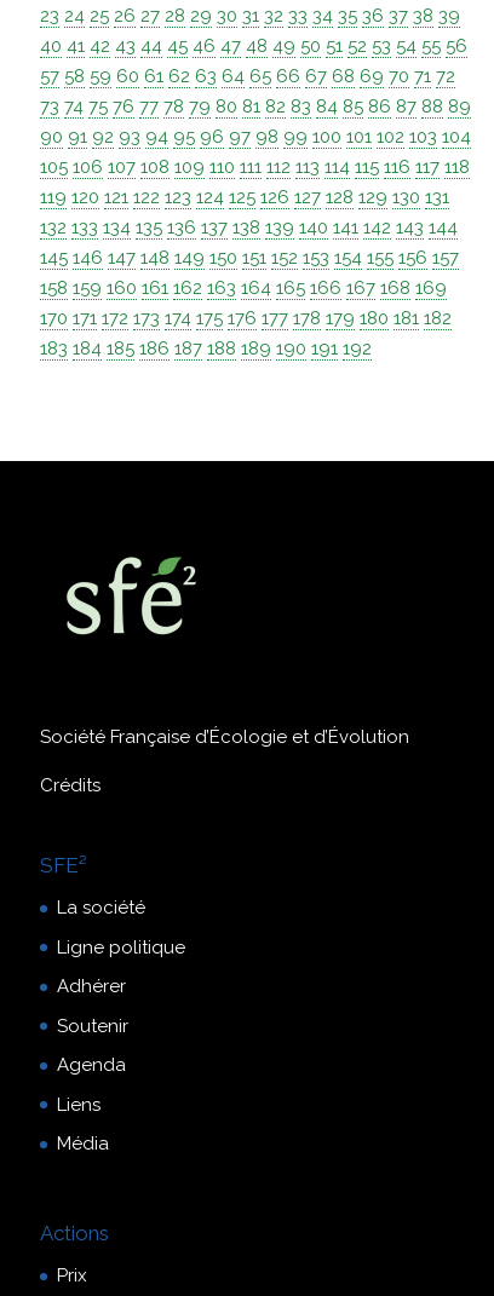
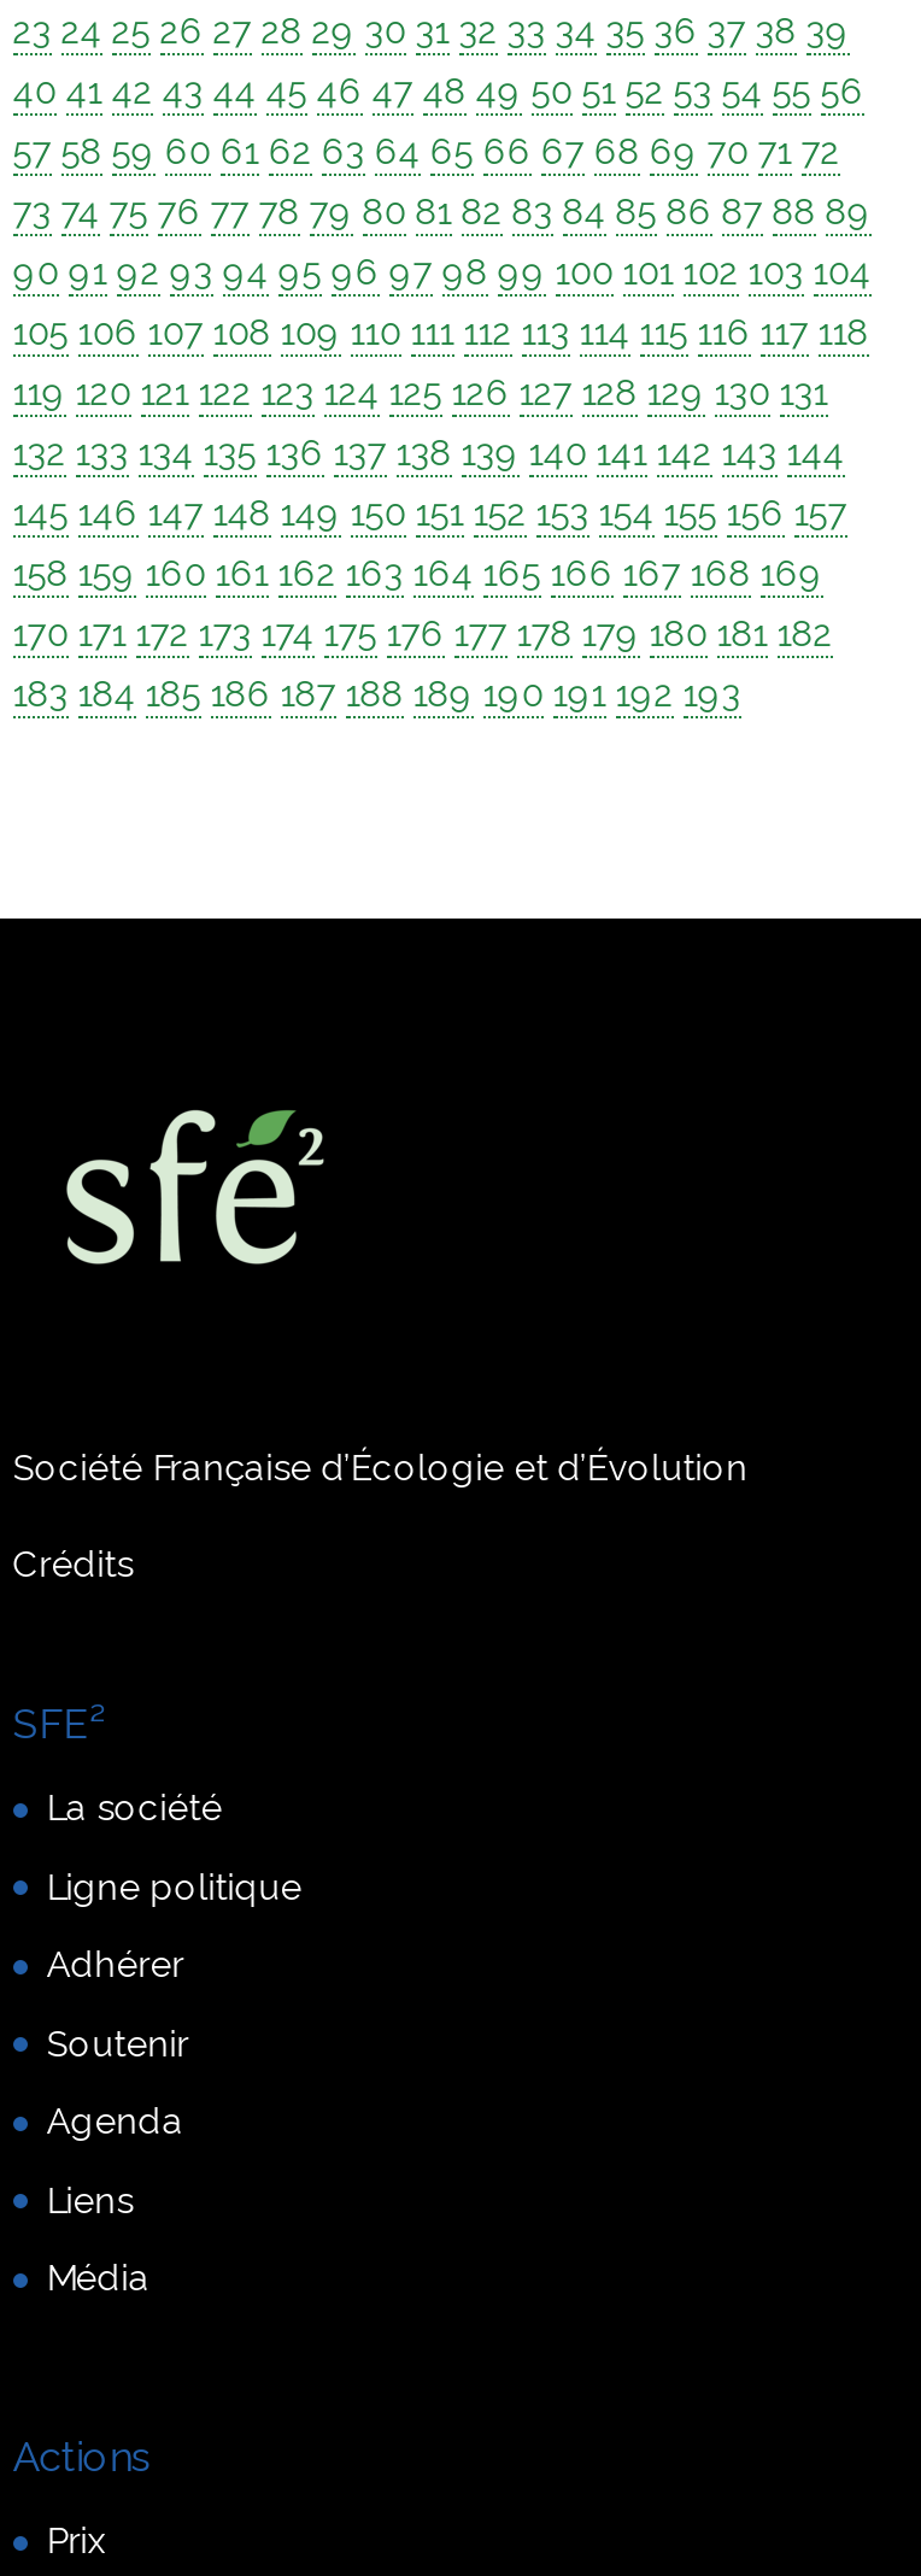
- 183 184 185 186 187 188 189 190 191 192
+ 183 184 185 186 187 188 189 190 191 192 193
